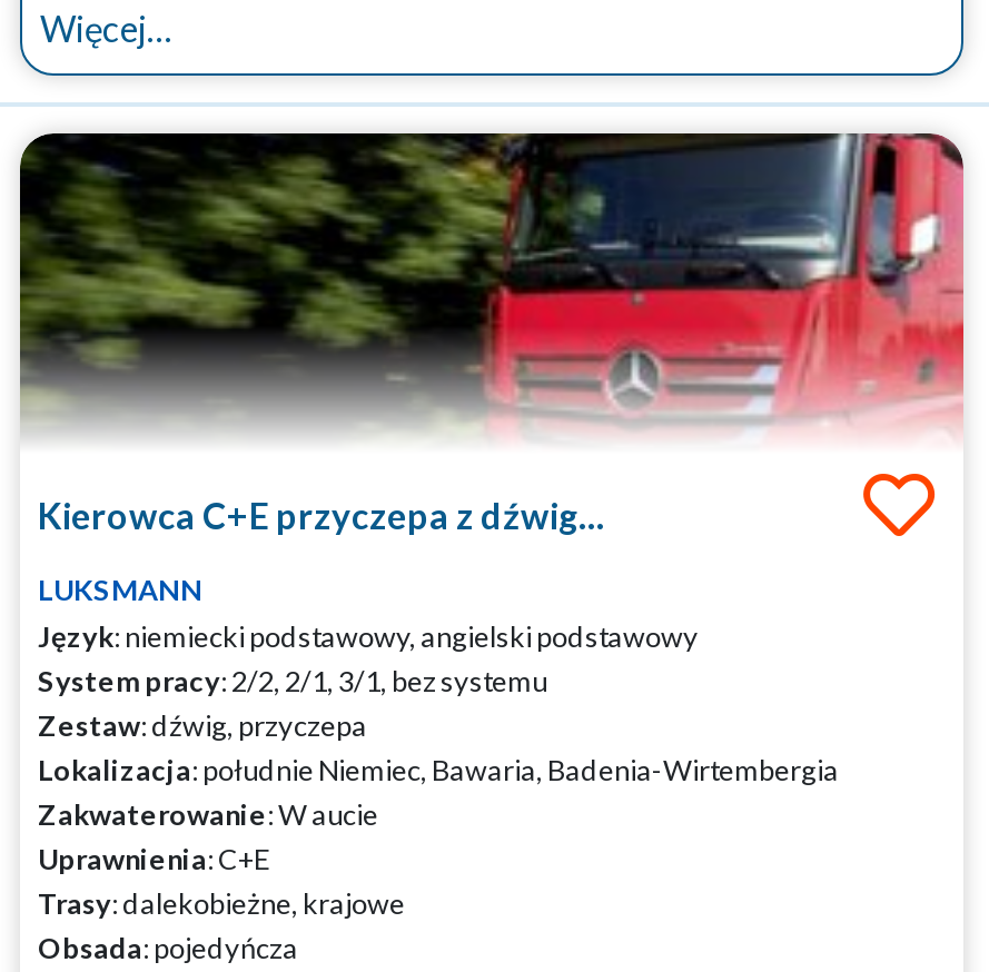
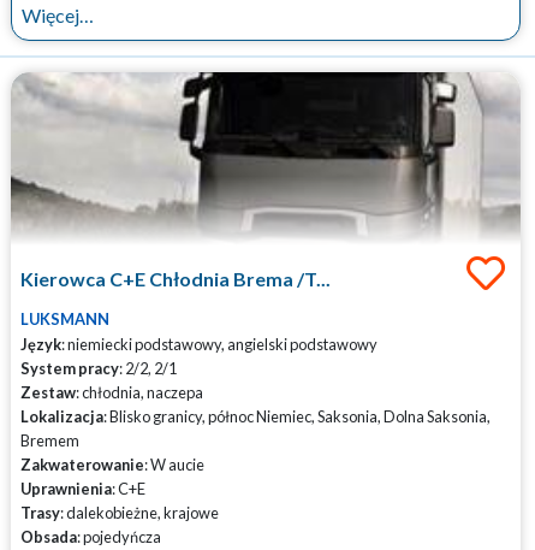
- [image]
- Kierowca C+E przyczepa z dźwig...
+ [image]
+ Kierowca C+E Chłodnia Brema /T...

- System pracy: 2/2, 2/1, 3/1, bez systemu
- Zestaw: dźwig, przyczepa
- Lokalizacja: południe Niemiec, Bawaria, Badenia-Wirtembergia
+ System pracy: 2/2, 2/1
+ Zestaw: chłodnia, naczepa
+ Lokalizacja: Blisko granicy, północ Niemiec, Saksonia, Dolna Saksonia,
+ Bremem
